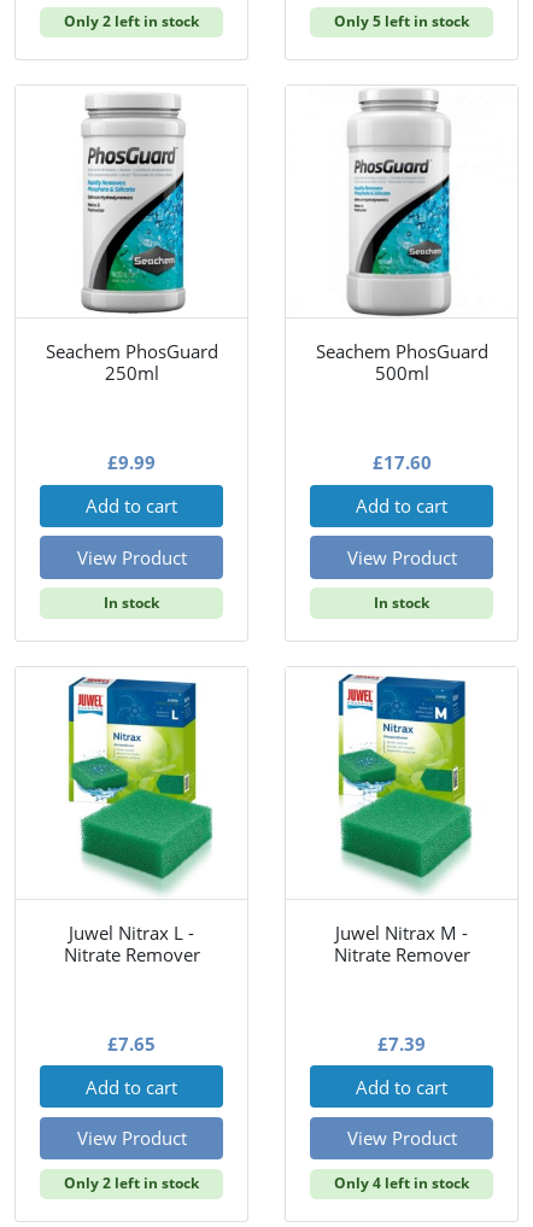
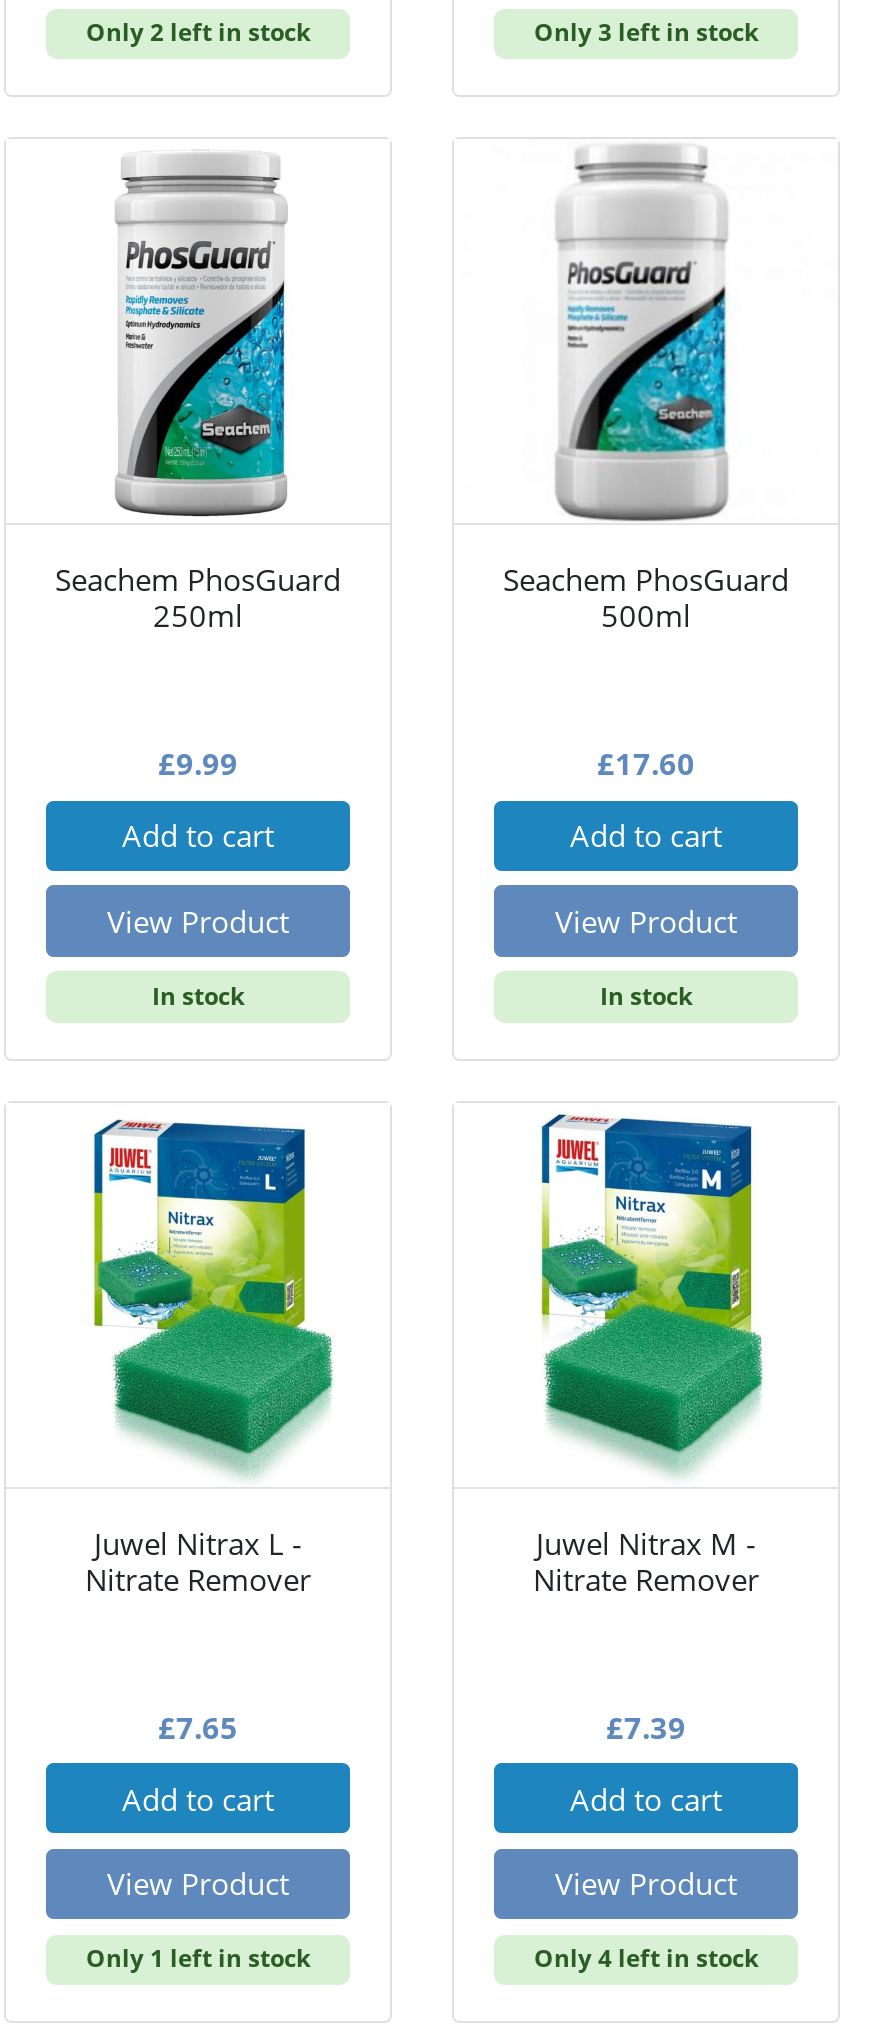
- Only 5 left in stock
+ Only 3 left in stock

- Only 2 left in stock
+ Only 1 left in stock
